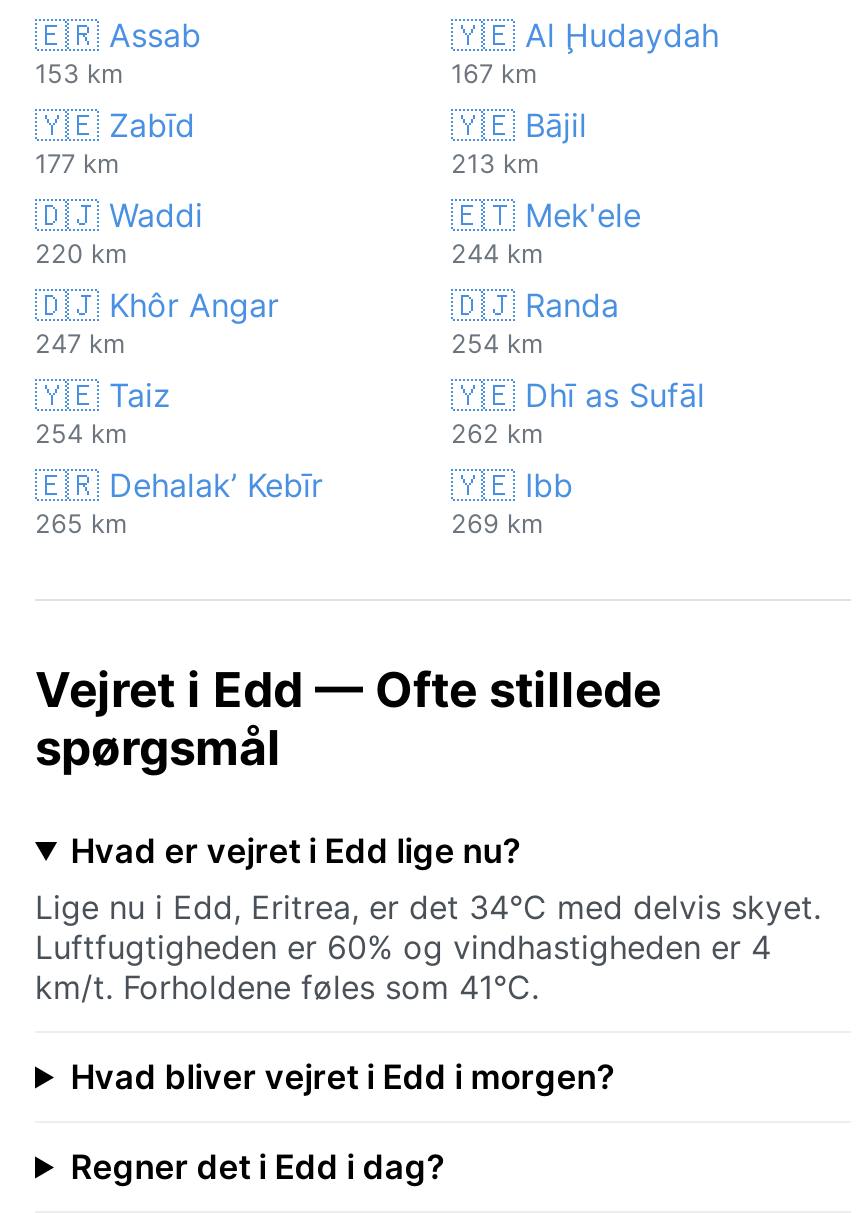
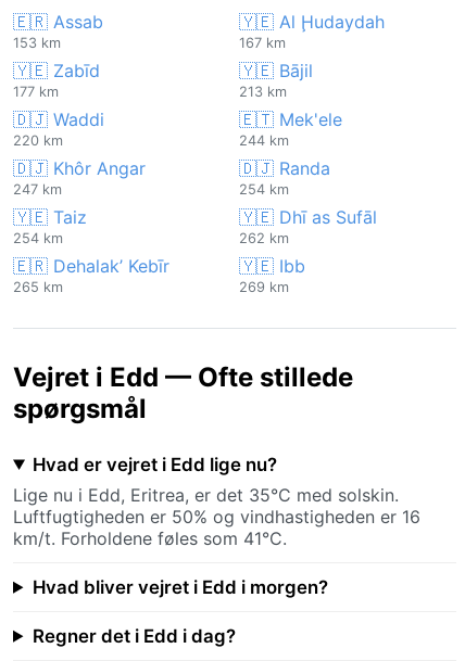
- Lige nu i Edd, Eritrea, er det 34°C med delvis skyet.
- Luftfugtigheden er 60% og vindhastigheden er 4
+ Lige nu i Edd, Eritrea, er det 35°C med solskin.
+ Luftfugtigheden er 50% og vindhastigheden er 16
